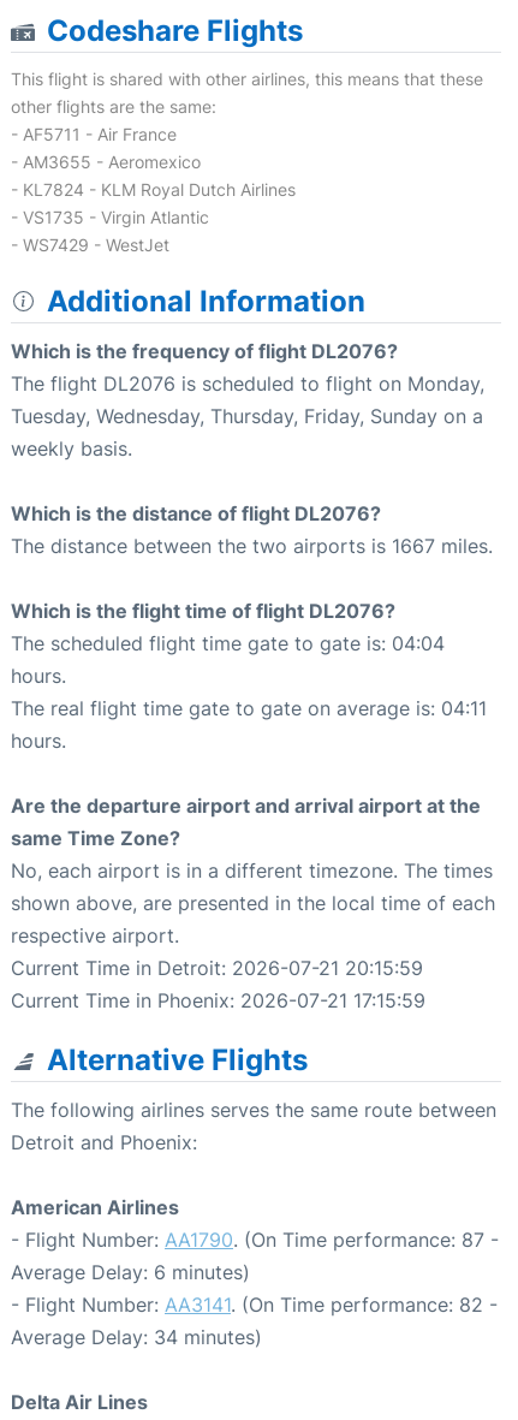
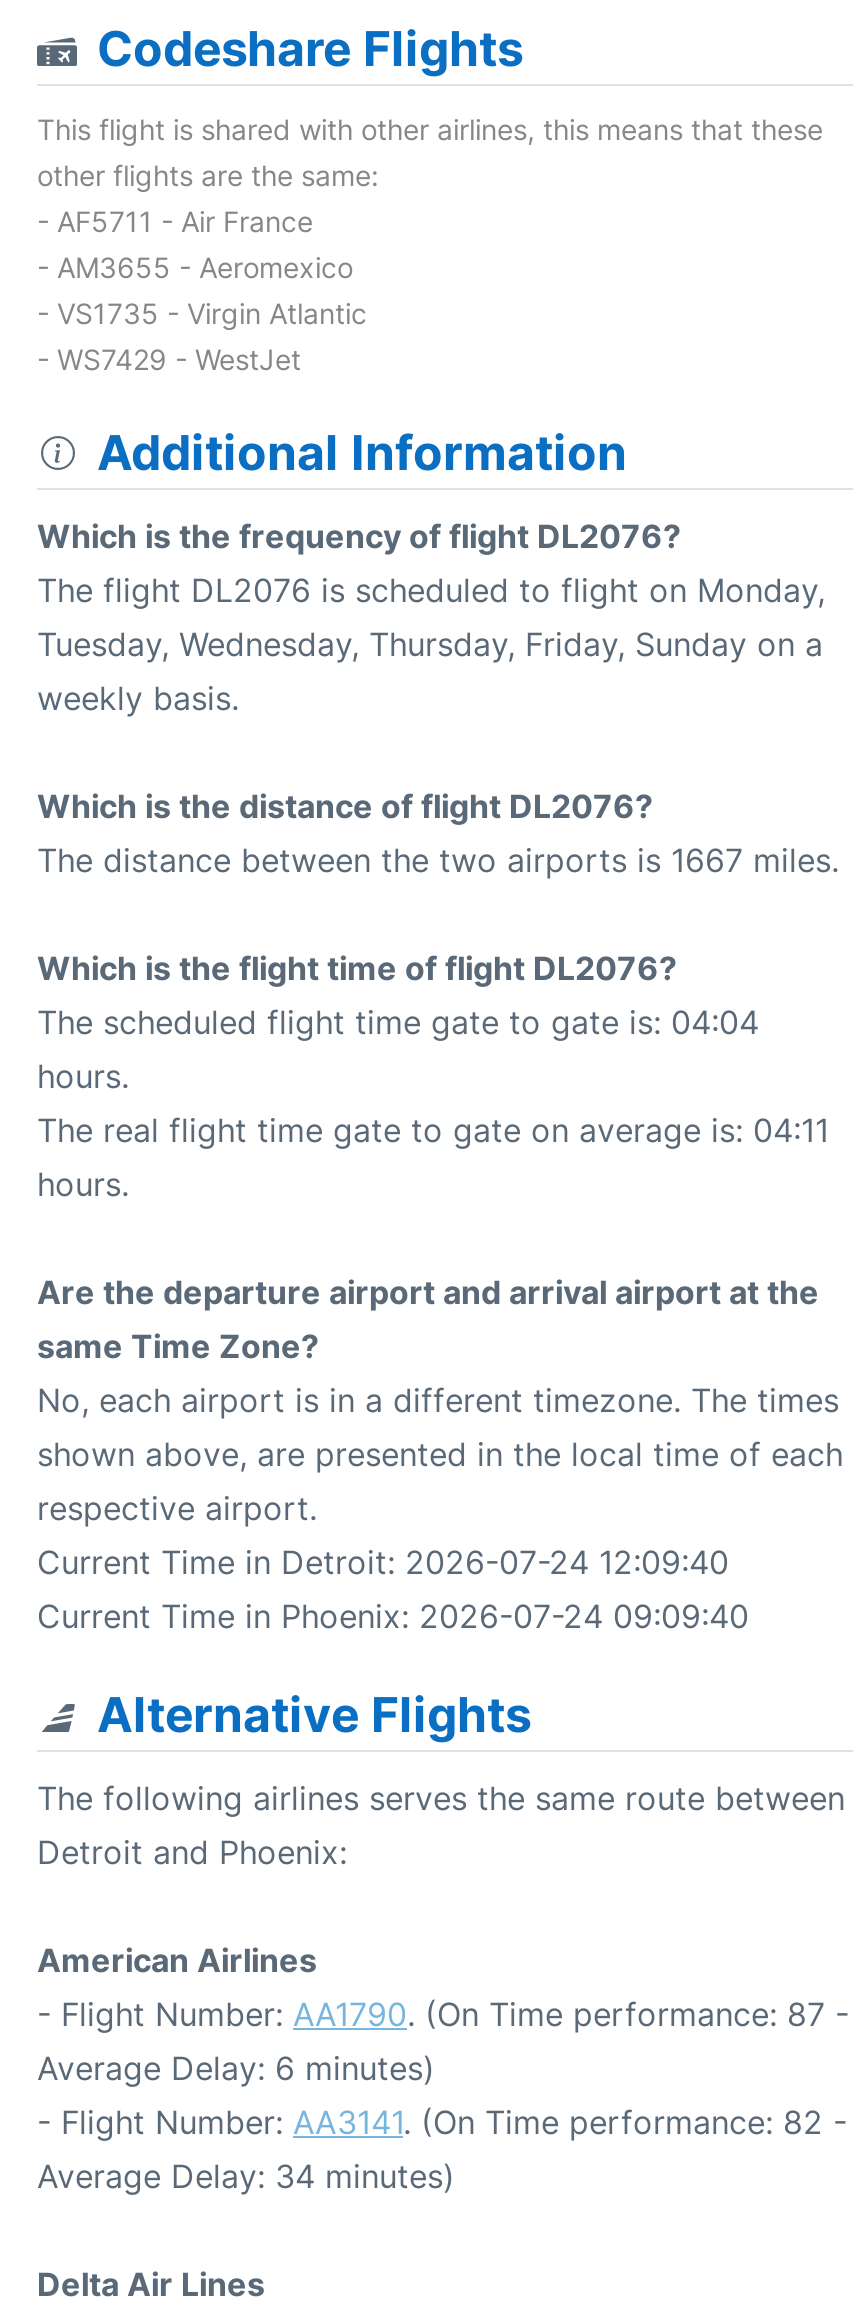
- - KL7824 - KLM Royal Dutch Airlines

- Current Time in Detroit: 2026-07-21 20:15:59
+ Current Time in Detroit: 2026-07-24 12:09:40

- Current Time in Phoenix: 2026-07-21 17:15:59
+ Current Time in Phoenix: 2026-07-24 09:09:40
